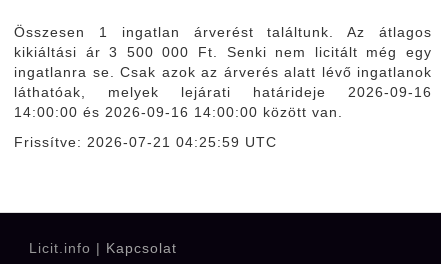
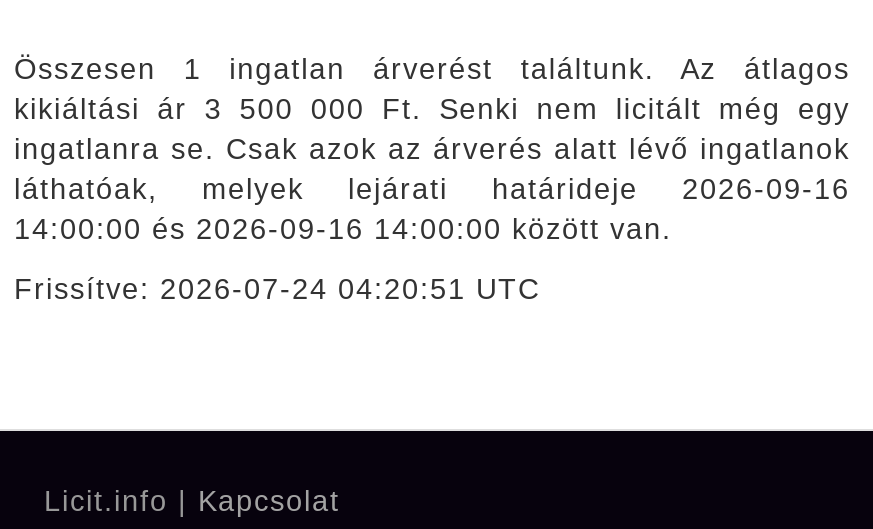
- Frissítve: 2026-07-21 04:25:59 UTC
+ Frissítve: 2026-07-24 04:20:51 UTC
